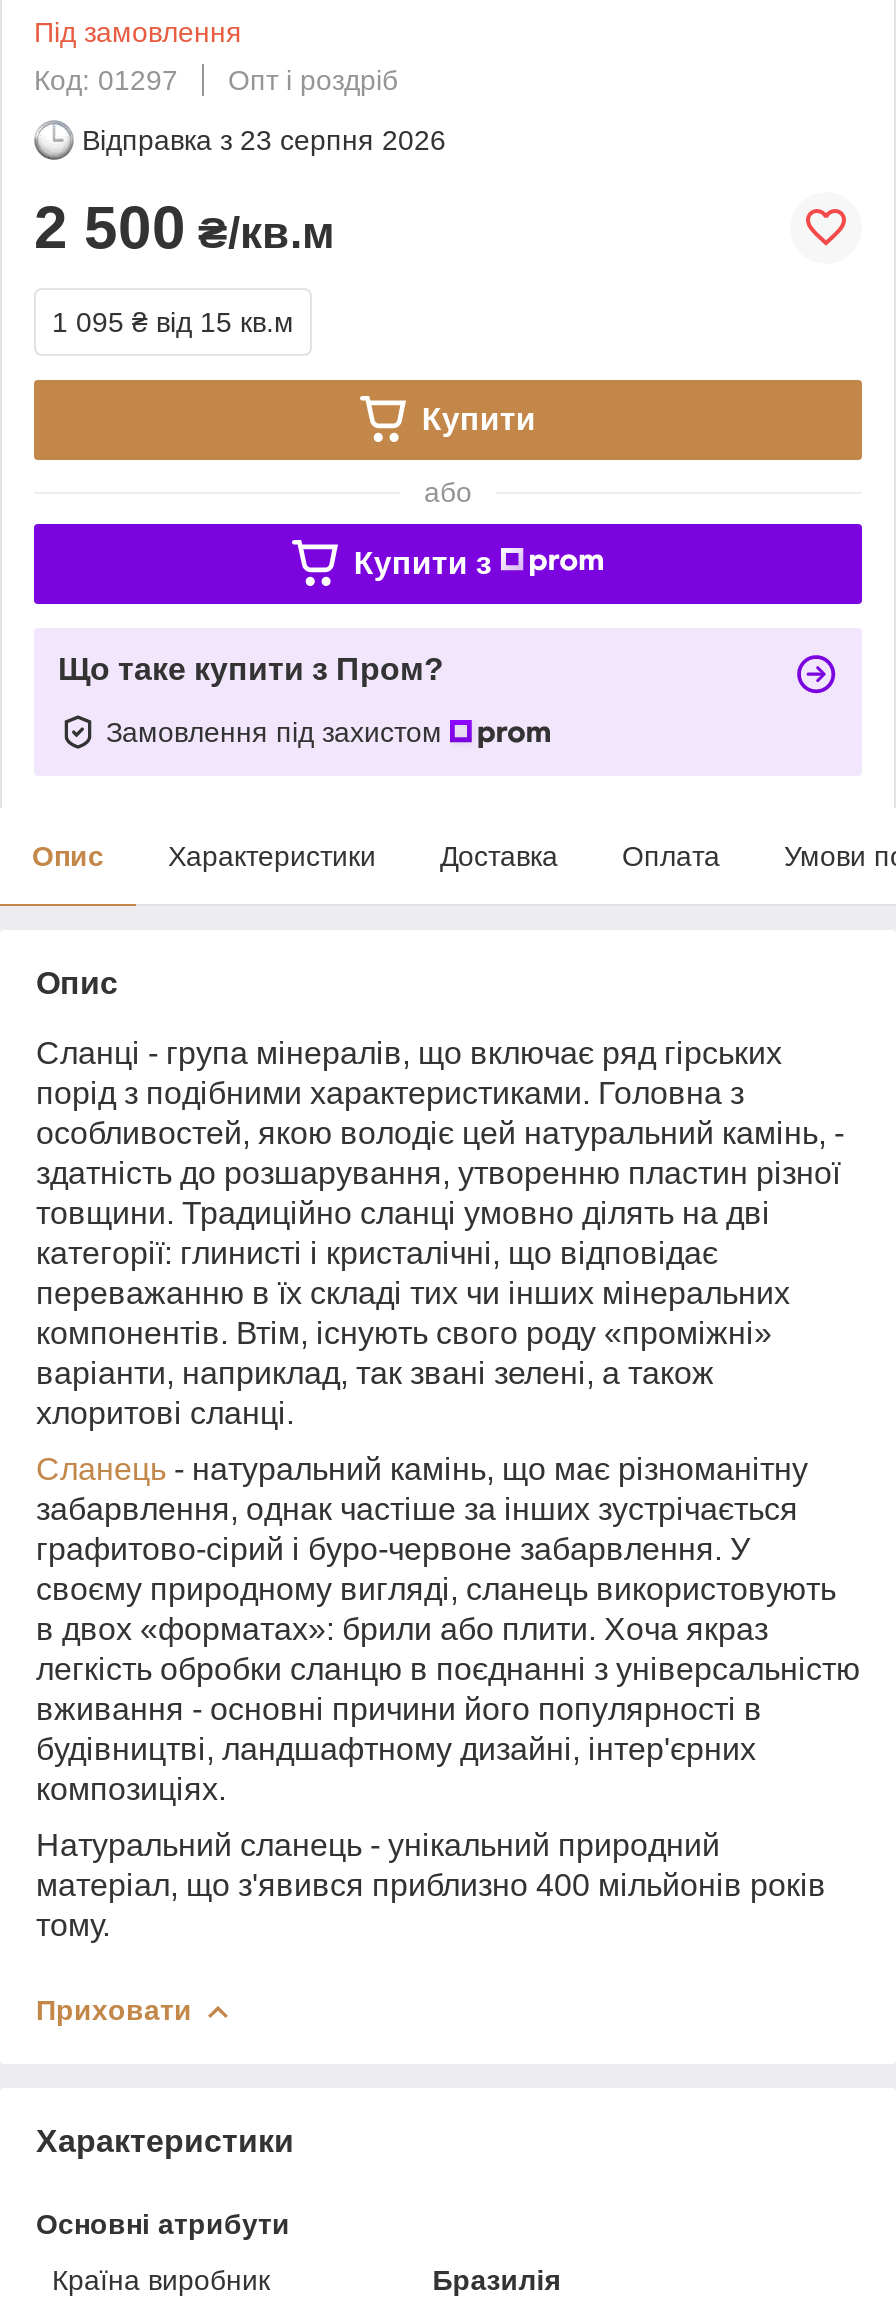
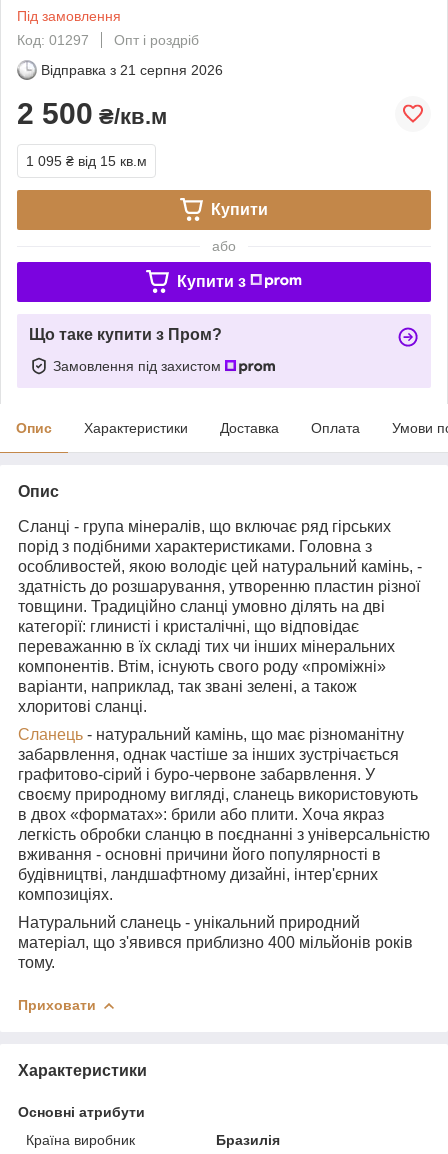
- Відправка з 23 серпня 2026
+ Відправка з 21 серпня 2026
